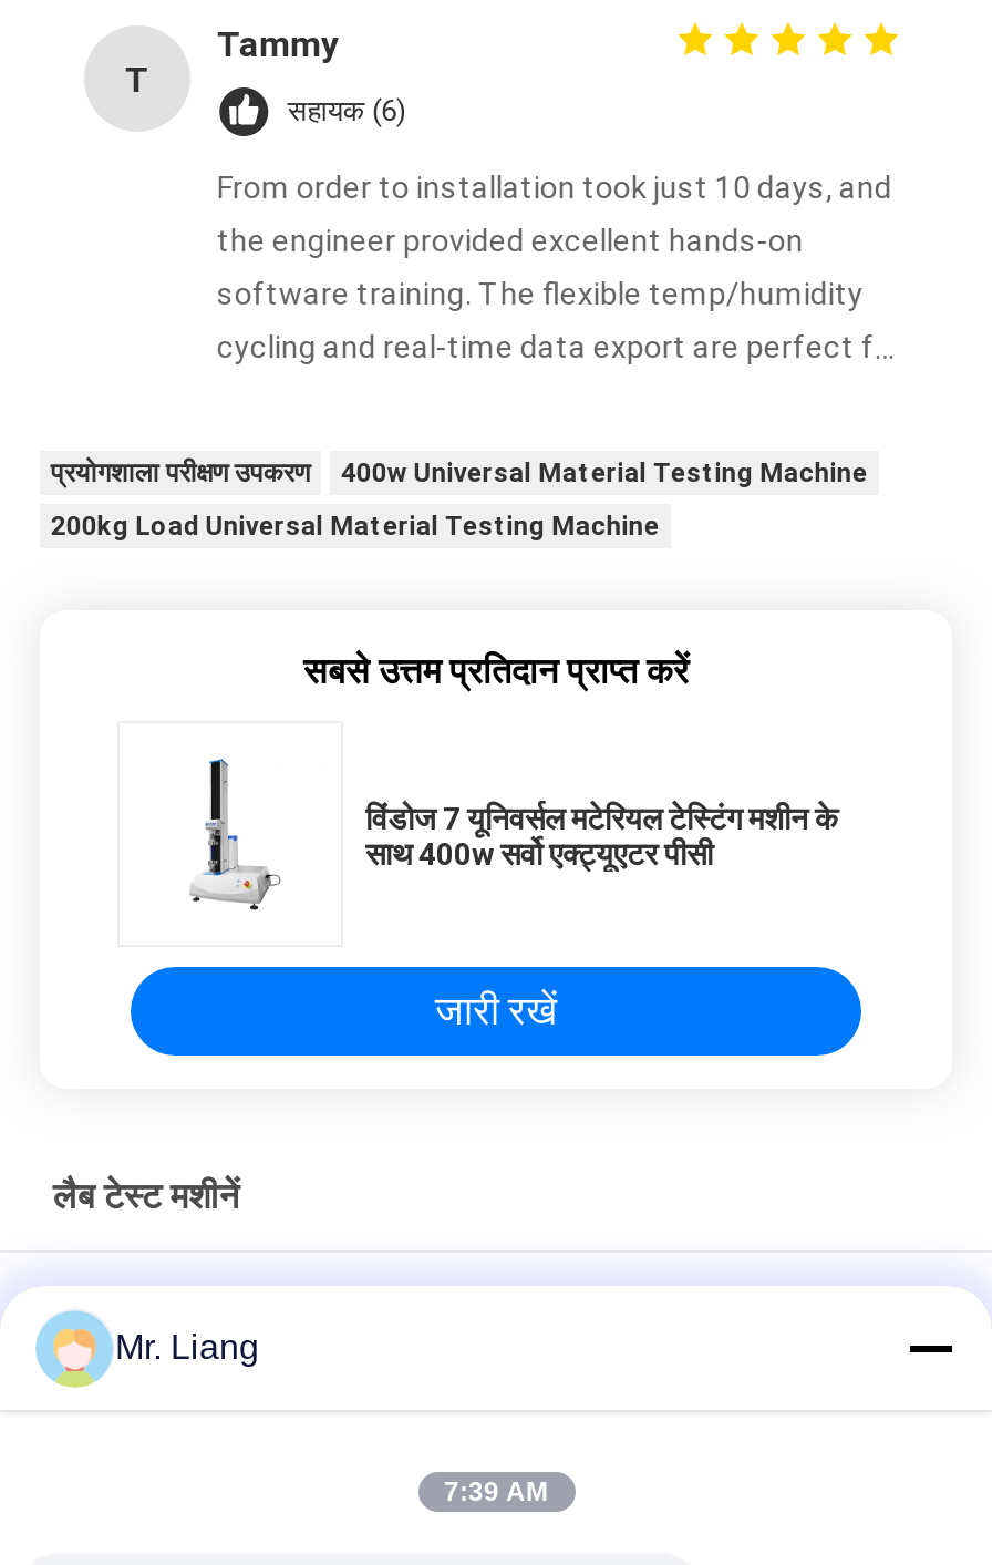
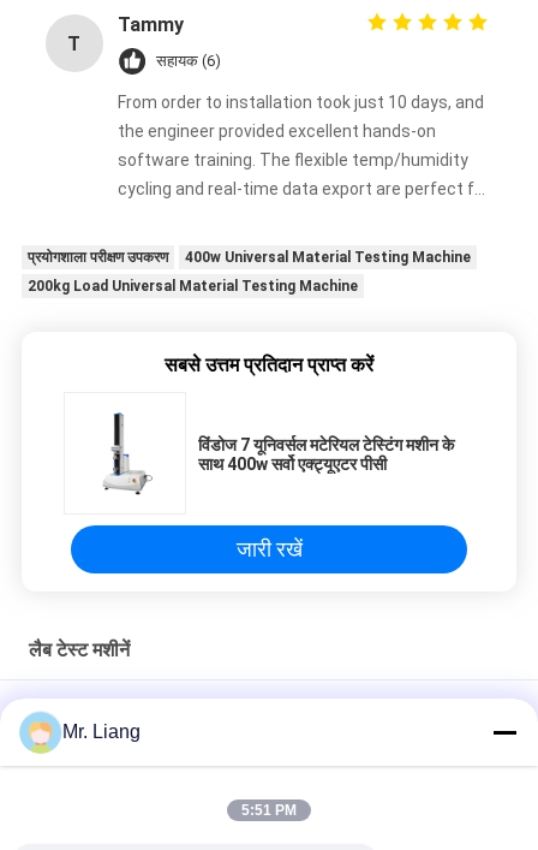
- 7:39 AM
+ 5:51 PM
